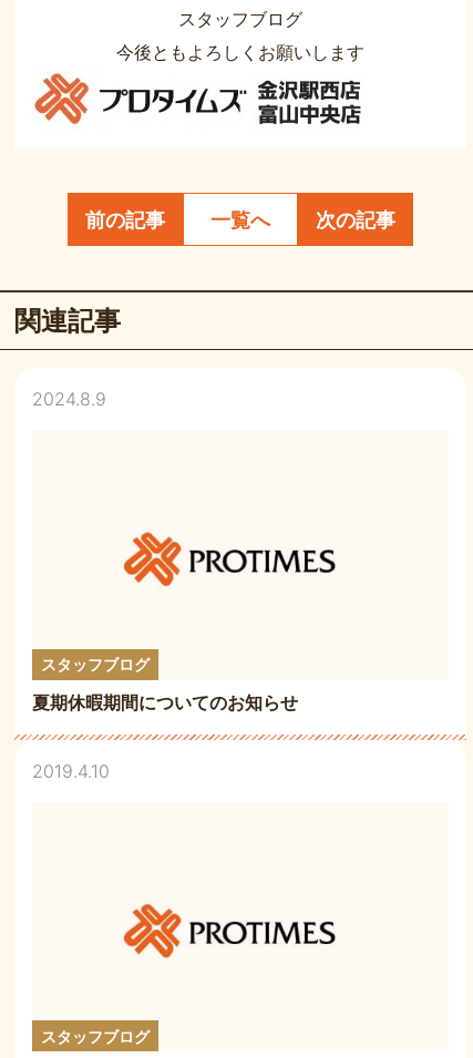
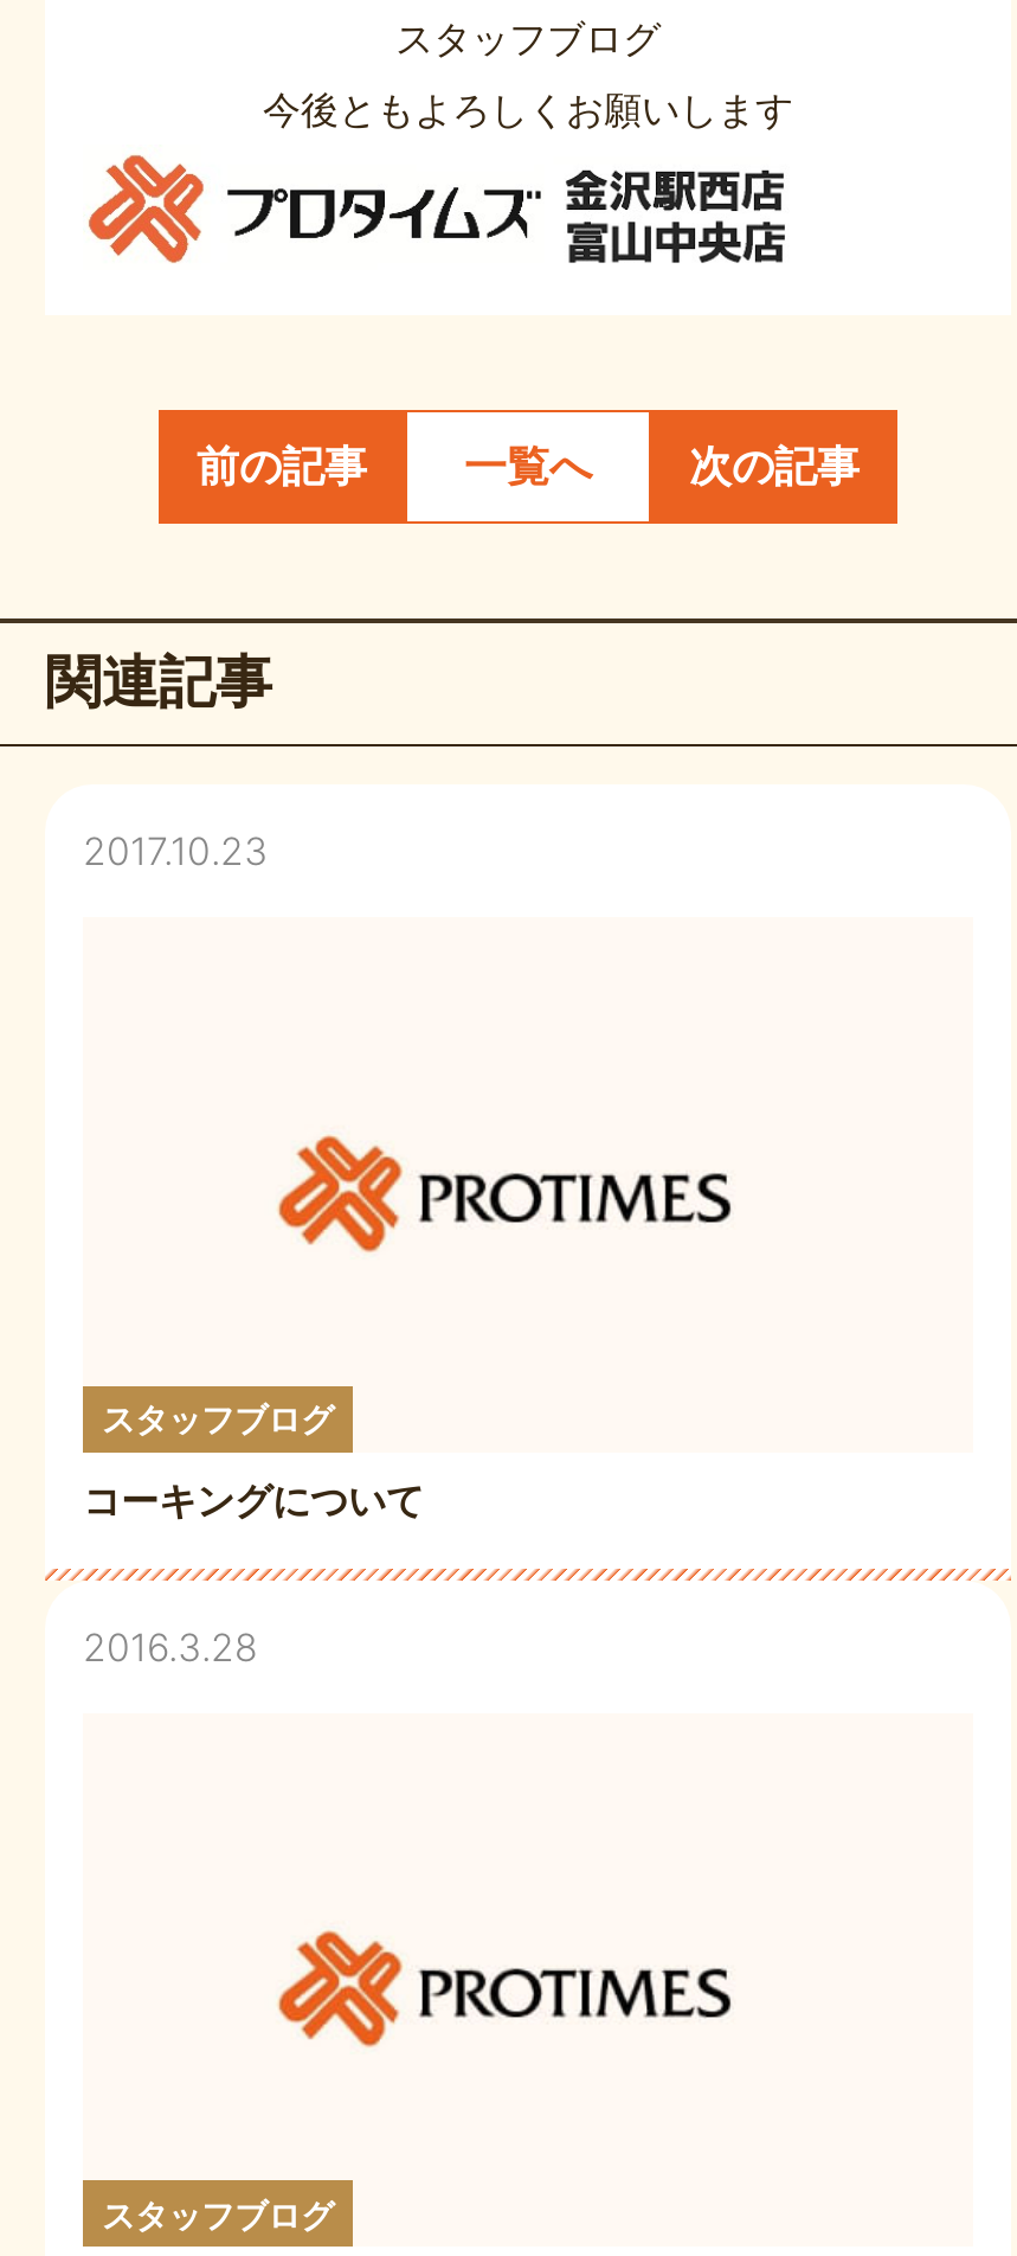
- 2024.8.9
+ 2017.10.23

- 夏期休暇期間についてのお知らせ
+ コーキングについて

- 2019.4.10
+ 2016.3.28
